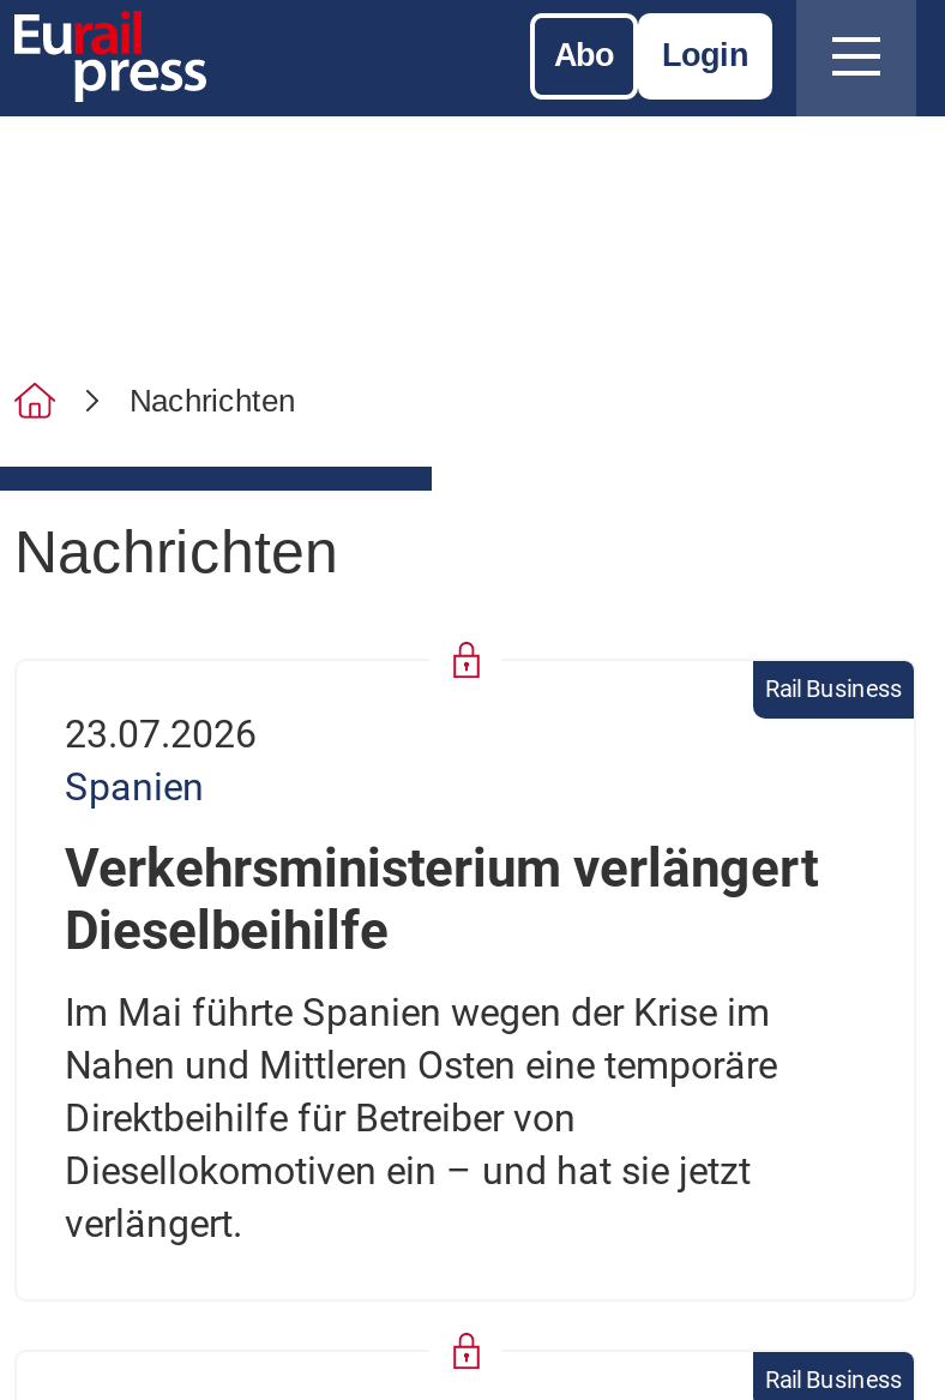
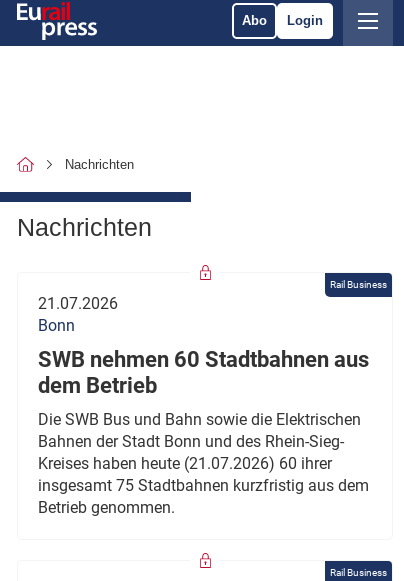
- 23.07.2026
- Spanien
+ 21.07.2026
+ Bonn

- Verkehrsministerium verlängert
- Dieselbeihilfe
+ SWB nehmen 60 Stadtbahnen aus
+ dem Betrieb

- Im Mai führte Spanien wegen der Krise im
- Nahen und Mittleren Osten eine temporäre
- Direktbeihilfe für Betreiber von
- Diesellokomotiven ein – und hat sie jetzt
- verlängert.
+ Die SWB Bus und Bahn sowie die Elektrischen
+ Bahnen der Stadt Bonn und des Rhein-Sieg-
+ Kreises haben heute (21.07.2026) 60 ihrer
+ insgesamt 75 Stadtbahnen kurzfristig aus dem
+ Betrieb genommen.
